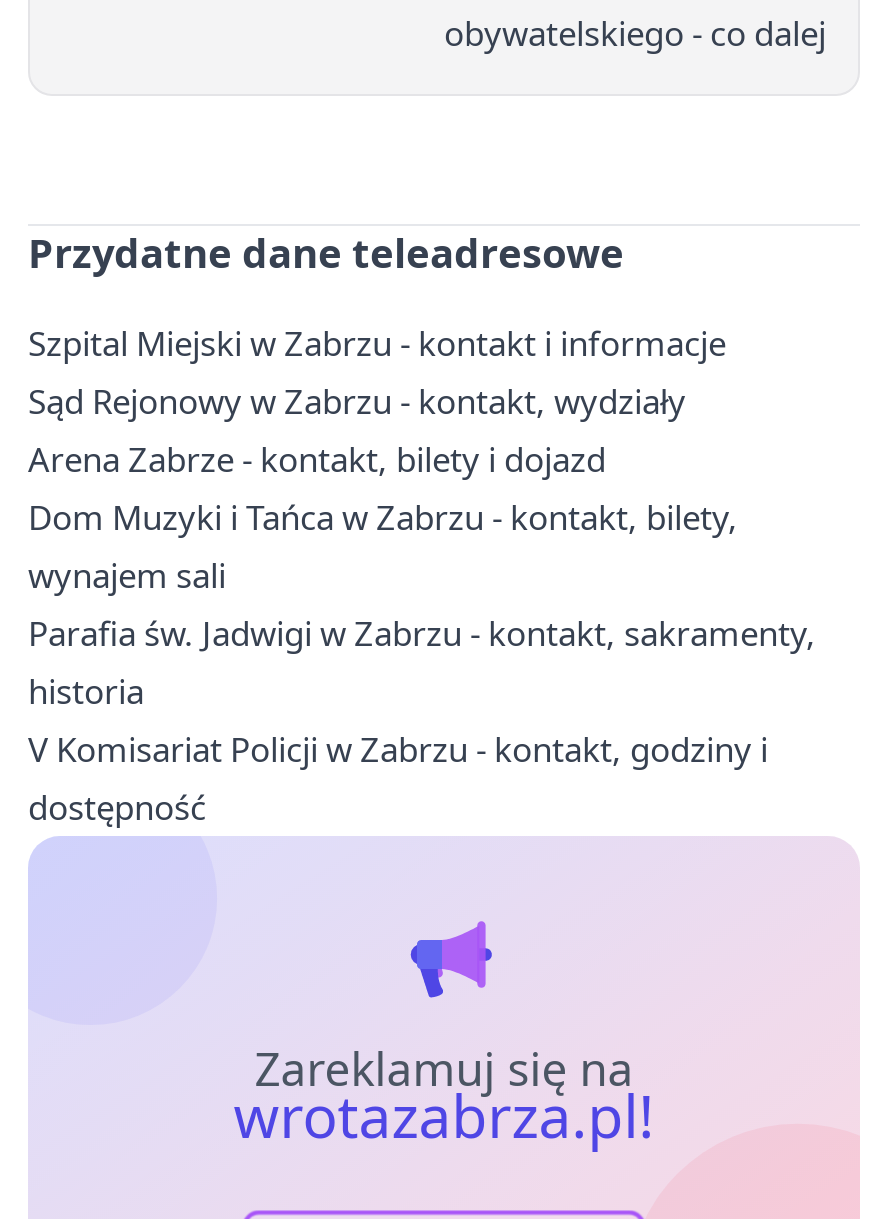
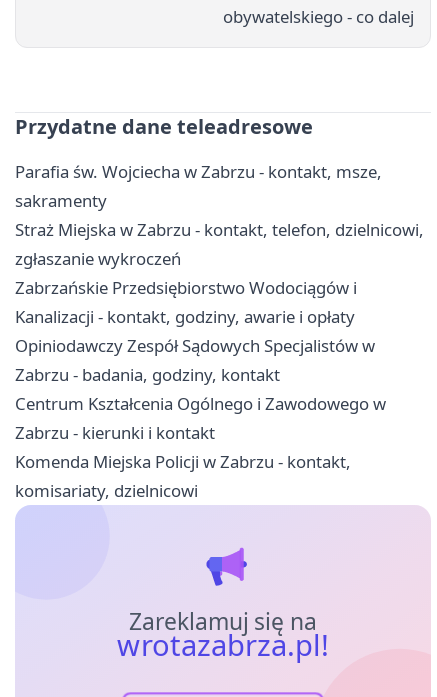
- Szpital Miejski w Zabrzu - kontakt i informacje
- Sąd Rejonowy w Zabrzu - kontakt, wydziały
- Arena Zabrze - kontakt, bilety i dojazd
- Dom Muzyki i Tańca w Zabrzu - kontakt, bilety,
- wynajem sali
- Parafia św. Jadwigi w Zabrzu - kontakt, sakramenty,
- historia
- V Komisariat Policji w Zabrzu - kontakt, godziny i
- dostępność
+ Parafia św. Wojciecha w Zabrzu - kontakt, msze,
+ sakramenty
+ Straż Miejska w Zabrzu - kontakt, telefon, dzielnicowi,
+ zgłaszanie wykroczeń
+ Zabrzańskie Przedsiębiorstwo Wodociągów i
+ Kanalizacji - kontakt, godziny, awarie i opłaty
+ Opiniodawczy Zespół Sądowych Specjalistów w
+ Zabrzu - badania, godziny, kontakt
+ Centrum Kształcenia Ogólnego i Zawodowego w
+ Zabrzu - kierunki i kontakt
+ Komenda Miejska Policji w Zabrzu - kontakt,
+ komisariaty, dzielnicowi
